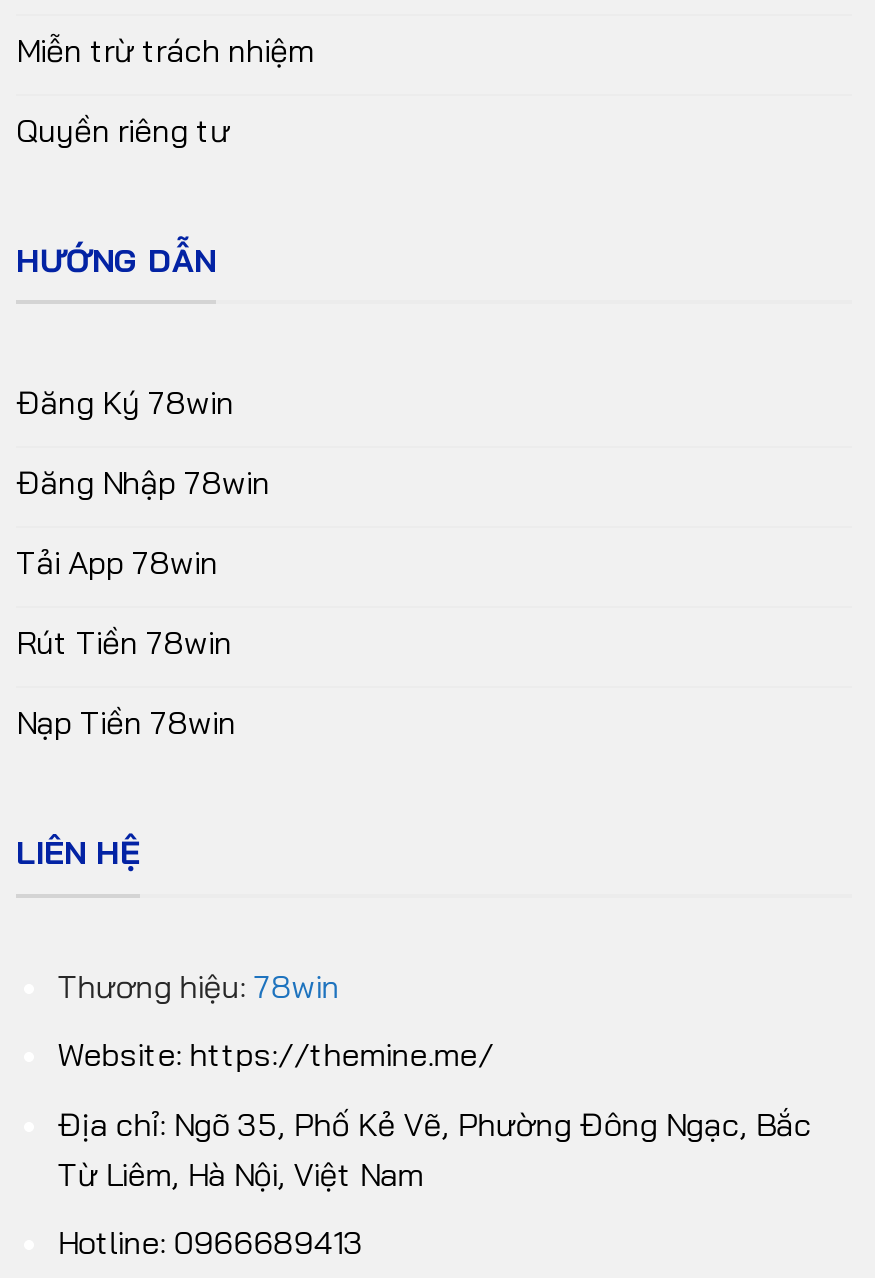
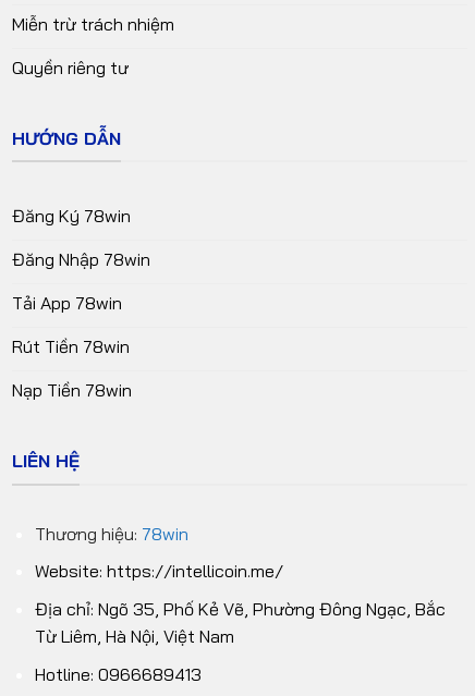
- Website: https://themine.me/
+ Website: https://intellicoin.me/
